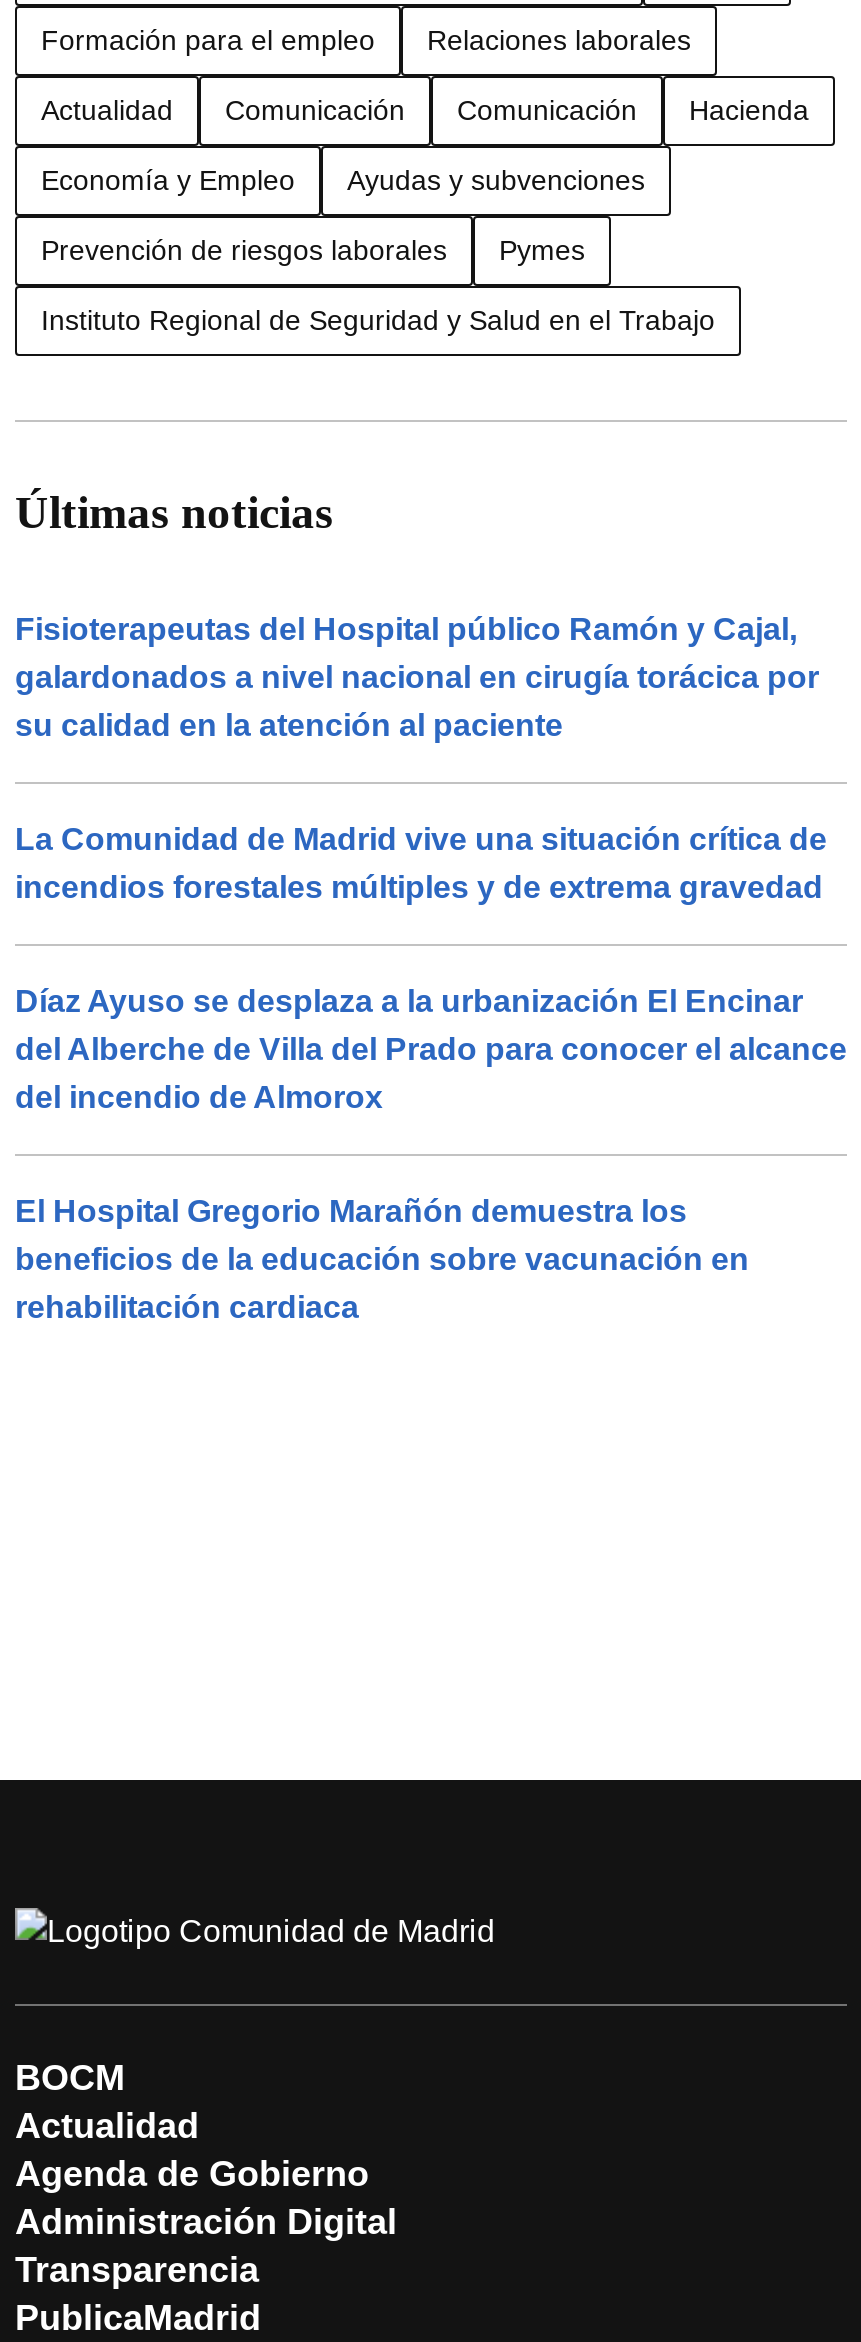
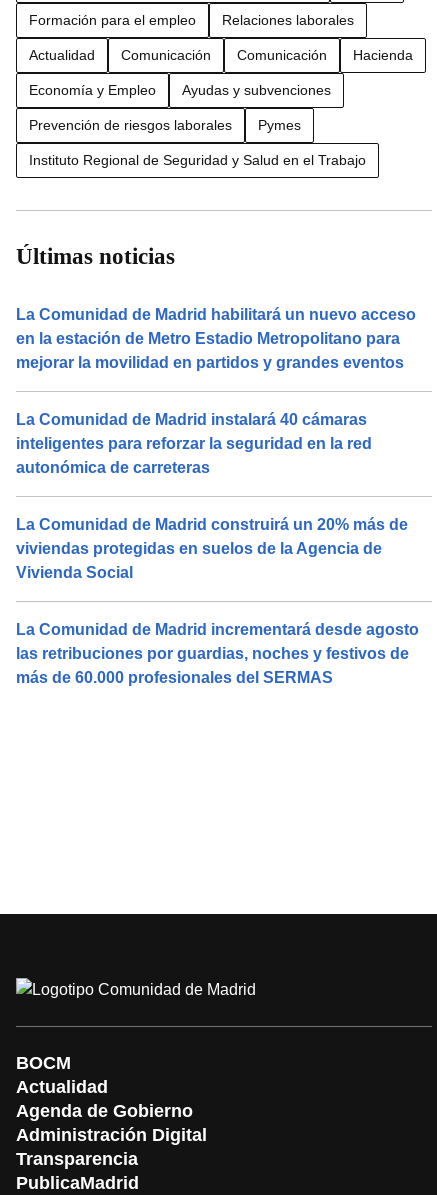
- Fisioterapeutas del Hospital público Ramón y Cajal,
- galardonados a nivel nacional en cirugía torácica por
- su calidad en la atención al paciente
+ La Comunidad de Madrid habilitará un nuevo acceso
+ en la estación de Metro Estadio Metropolitano para
+ mejorar la movilidad en partidos y grandes eventos

- La Comunidad de Madrid vive una situación crítica de
- incendios forestales múltiples y de extrema gravedad
+ La Comunidad de Madrid instalará 40 cámaras
+ inteligentes para reforzar la seguridad en la red
+ autonómica de carreteras

- Díaz Ayuso se desplaza a la urbanización El Encinar
- del Alberche de Villa del Prado para conocer el alcance
- del incendio de Almorox
+ La Comunidad de Madrid construirá un 20% más de
+ viviendas protegidas en suelos de la Agencia de
+ Vivienda Social

- El Hospital Gregorio Marañón demuestra los
- beneficios de la educación sobre vacunación en
- rehabilitación cardiaca
+ La Comunidad de Madrid incrementará desde agosto
+ las retribuciones por guardias, noches y festivos de
+ más de 60.000 profesionales del SERMAS
